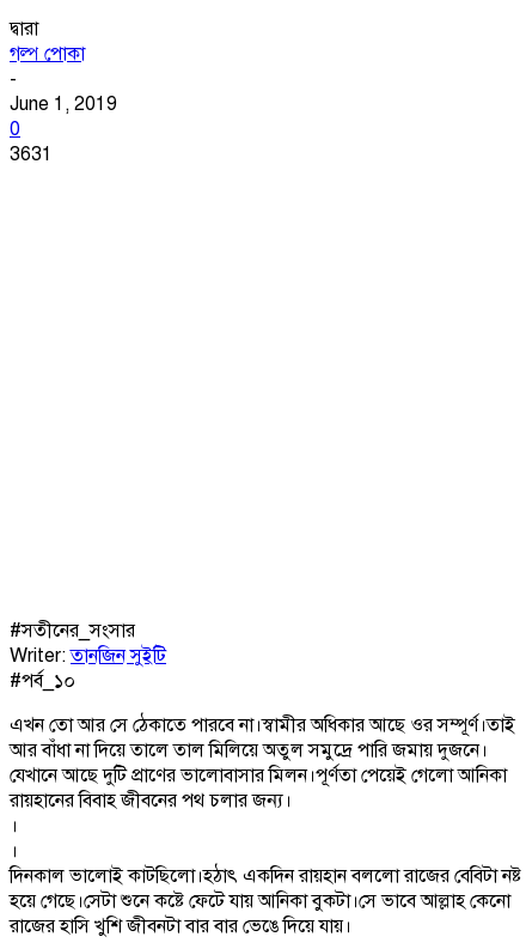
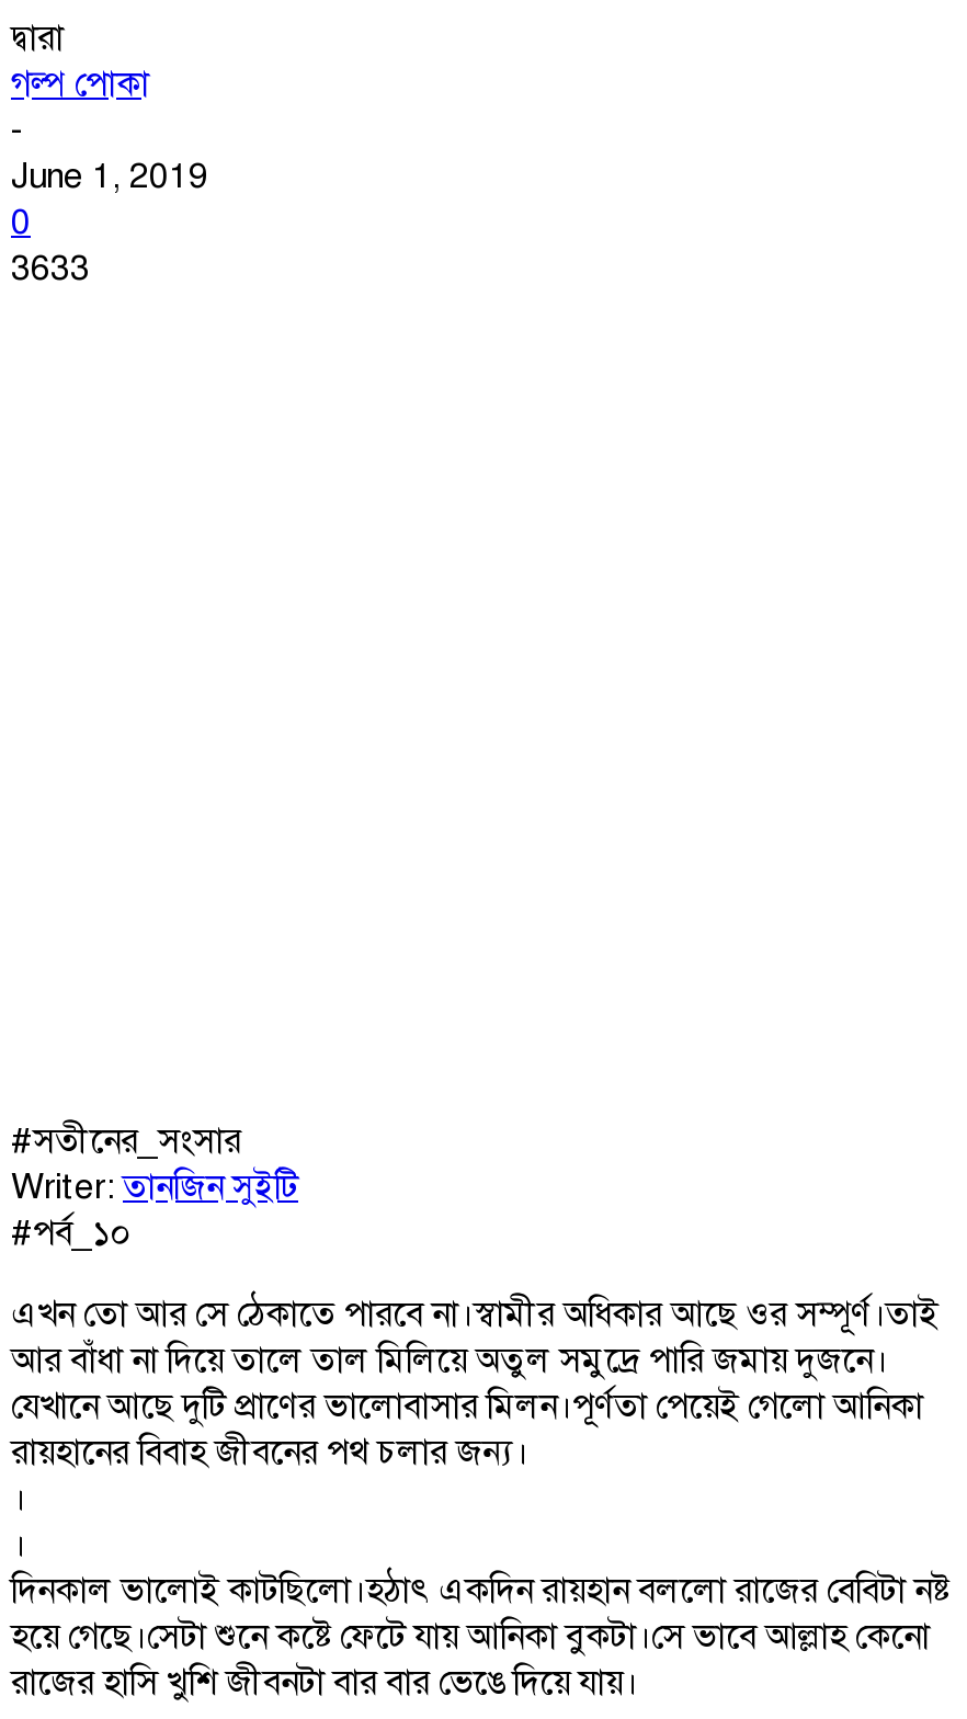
- 3631
+ 3633
